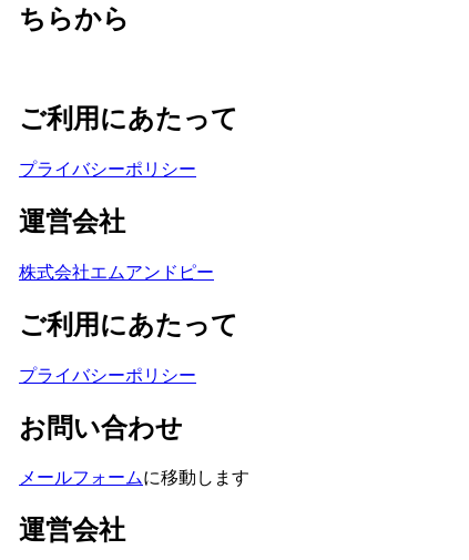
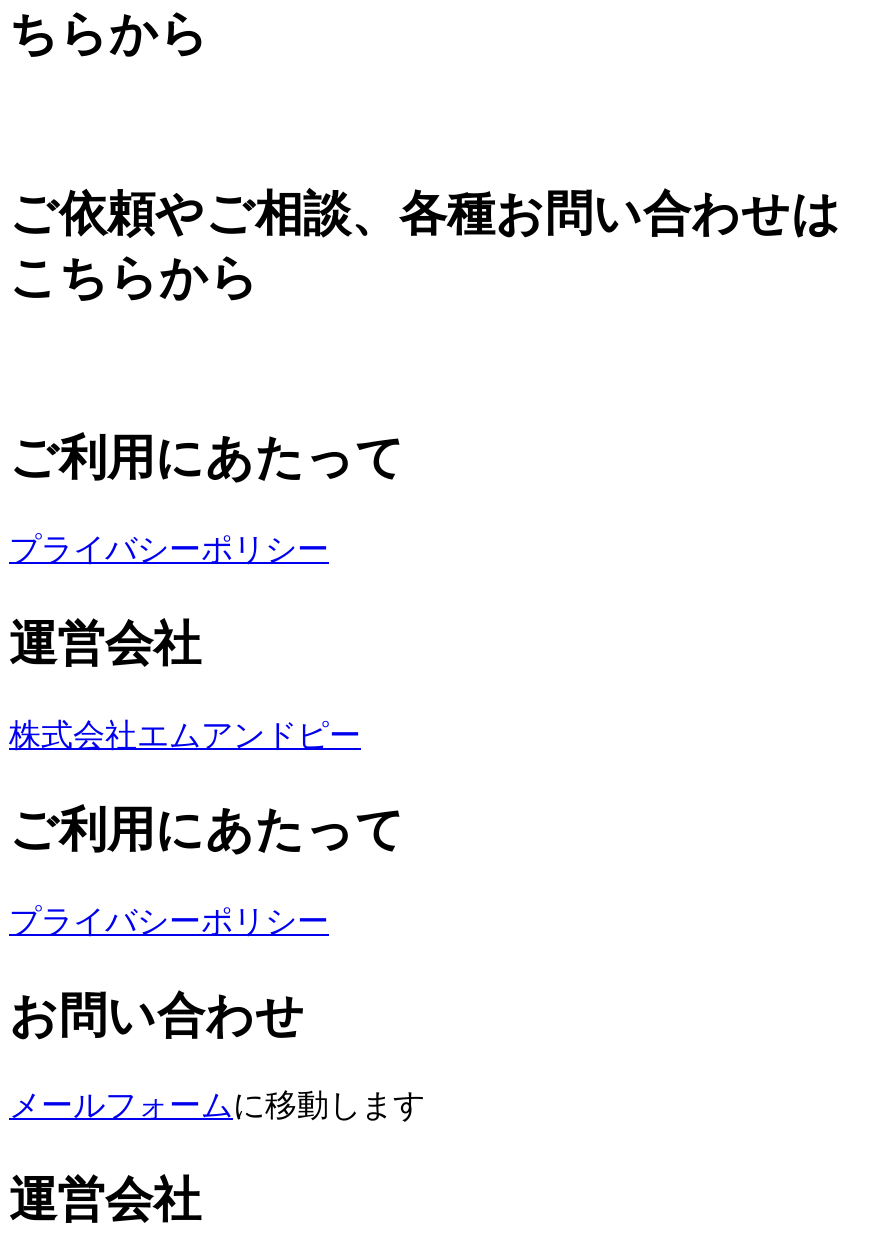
+ ご依頼やご相談、各種お問い合わせは
+ こちらから
